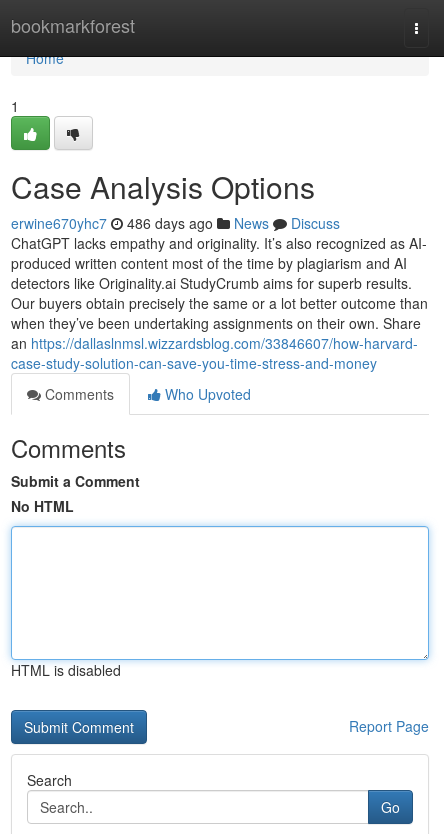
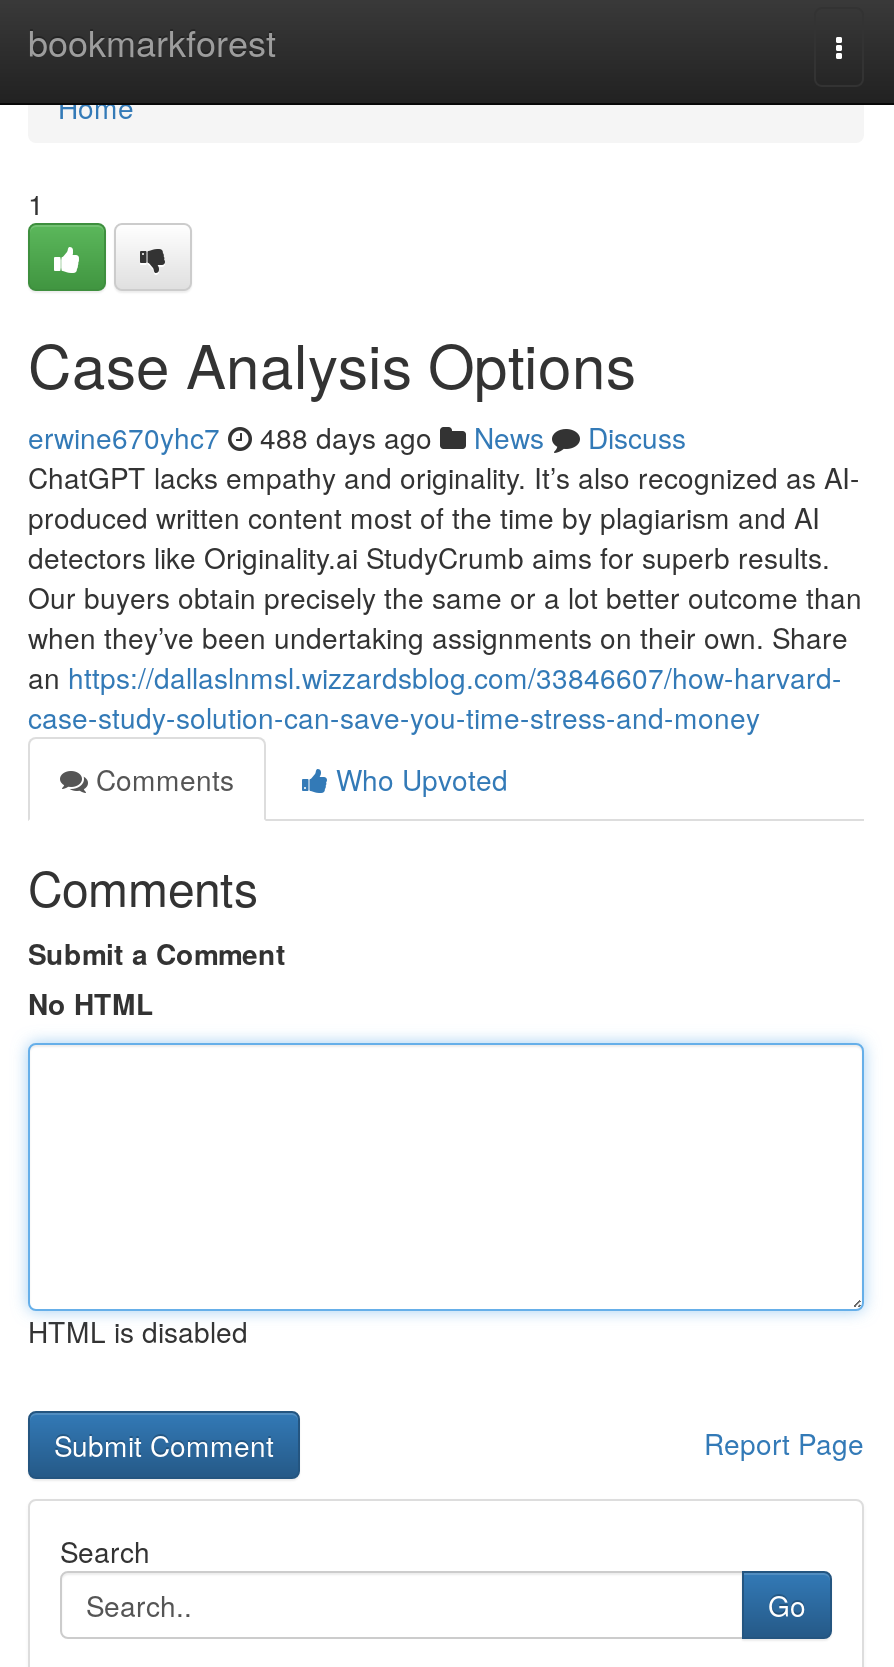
- erwine670yhc7 486 days ago News Discuss
+ erwine670yhc7 488 days ago News Discuss
